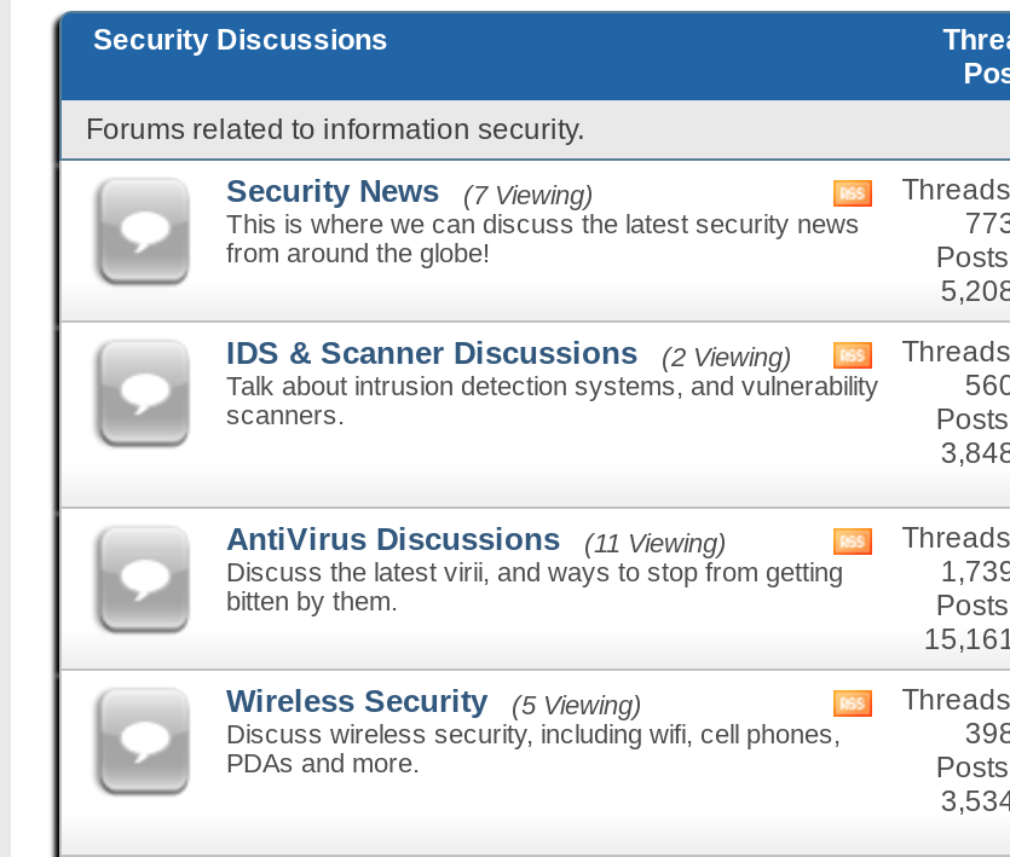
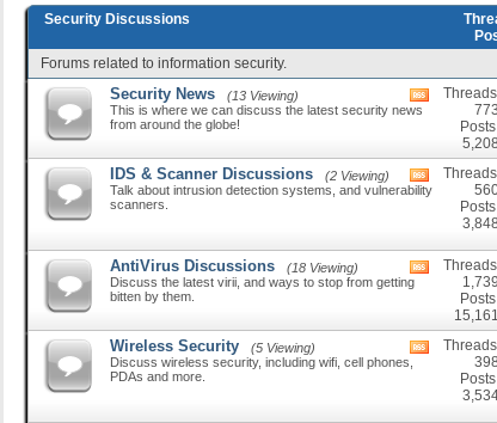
- Security News (7 Viewing)
+ Security News (13 Viewing)

- AntiVirus Discussions (11 Viewing)
+ AntiVirus Discussions (18 Viewing)
